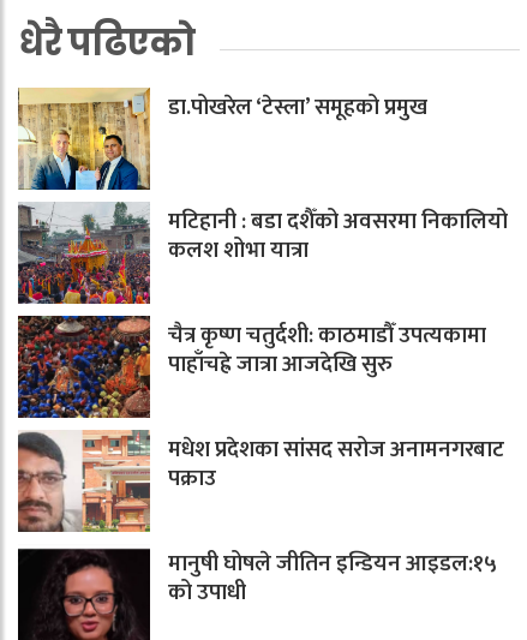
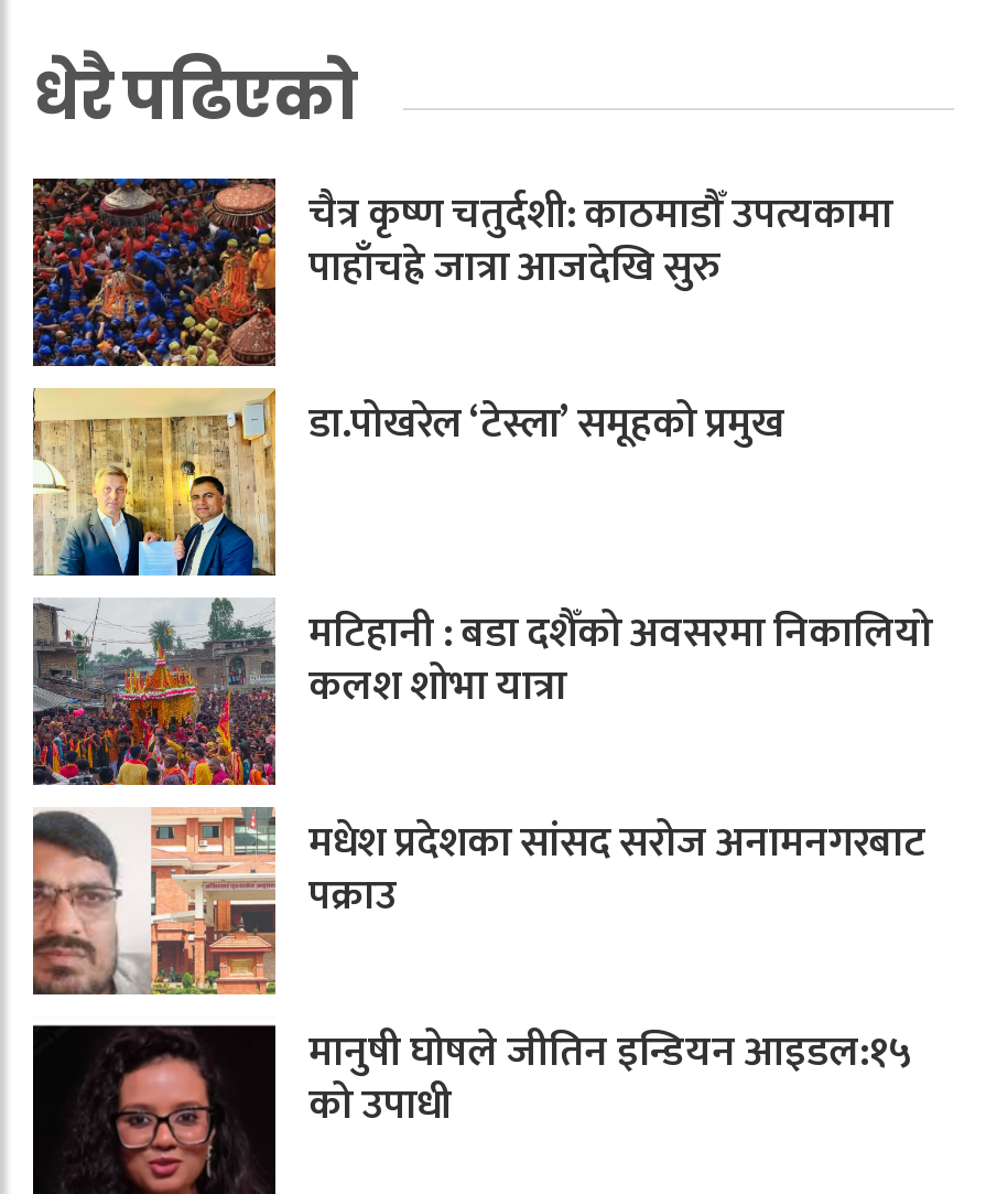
moved down: डा.पोखरेल ‘टेस्ला’ समूहको प्रमुख | मटिहानी : बडा दशैँको अवसरमा निकालियो | कलश शोभा यात्रा

moved up: [image] | चैत्र कृष्ण चतुर्दशी: काठमाडौँ उपत्यकामा | पाहाँचह्रे जात्रा आजदेखि सुरु
